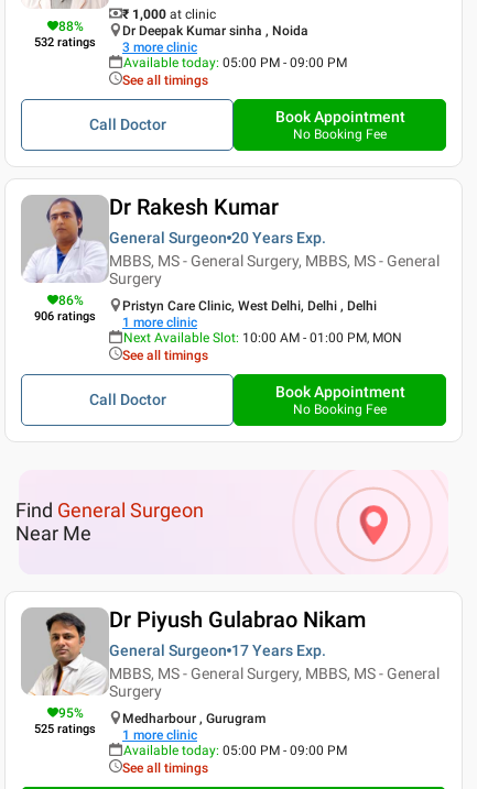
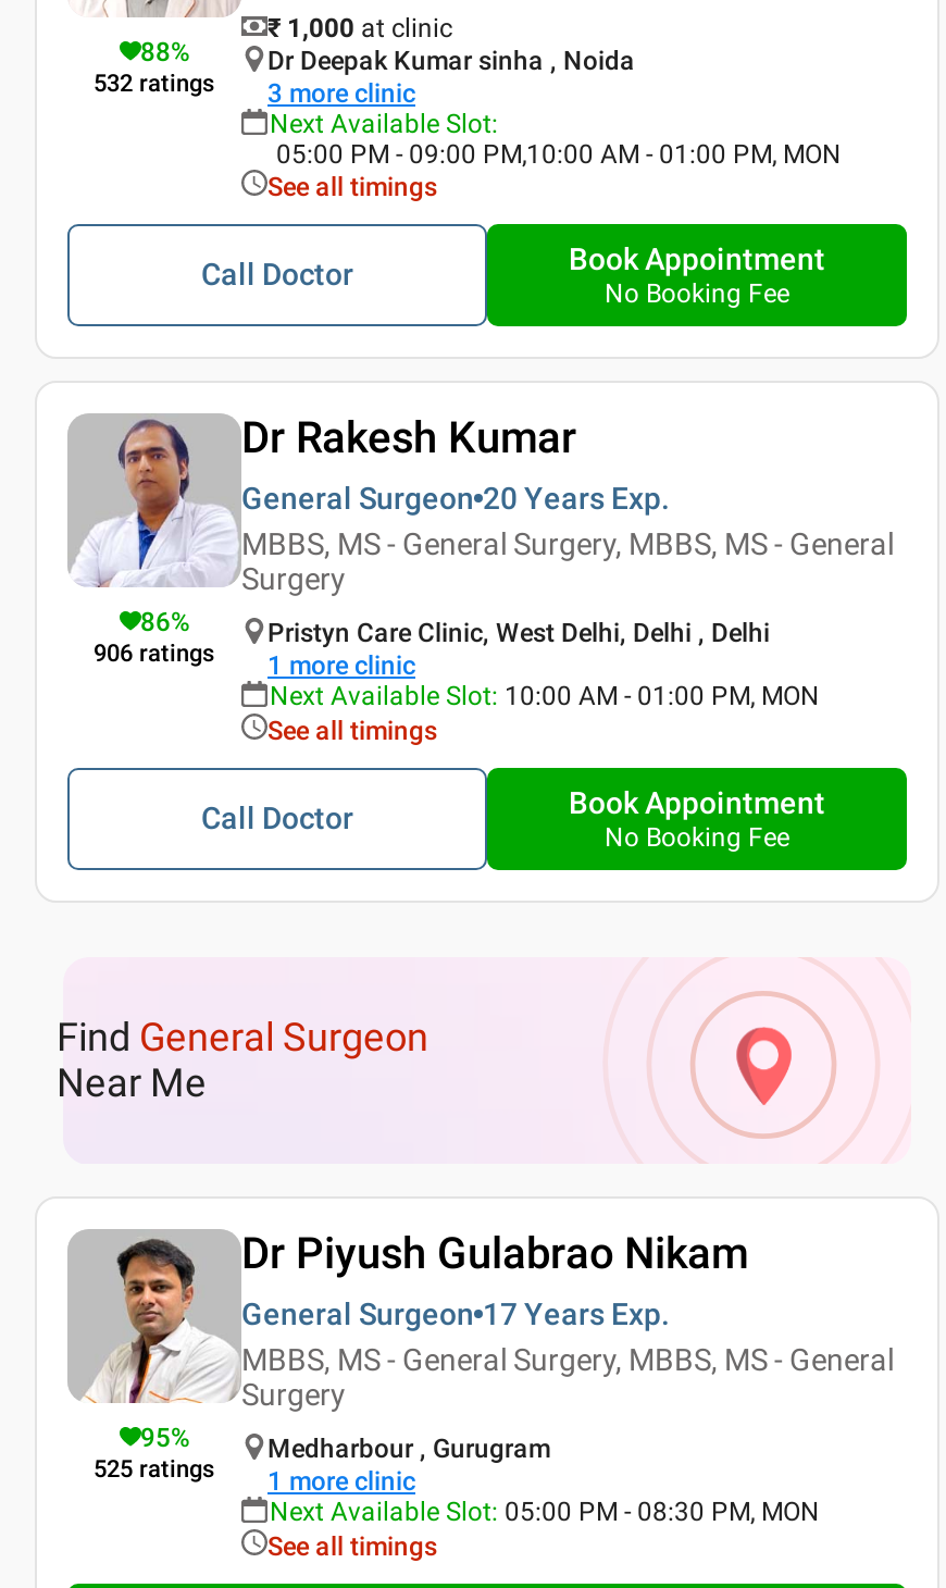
- Available today: 05:00 PM - 09:00 PM
+ Next Available Slot:
+ 05:00 PM - 09:00 PM,10:00 AM - 01:00 PM, MON

- Available today: 05:00 PM - 09:00 PM
+ Next Available Slot: 05:00 PM - 08:30 PM, MON
